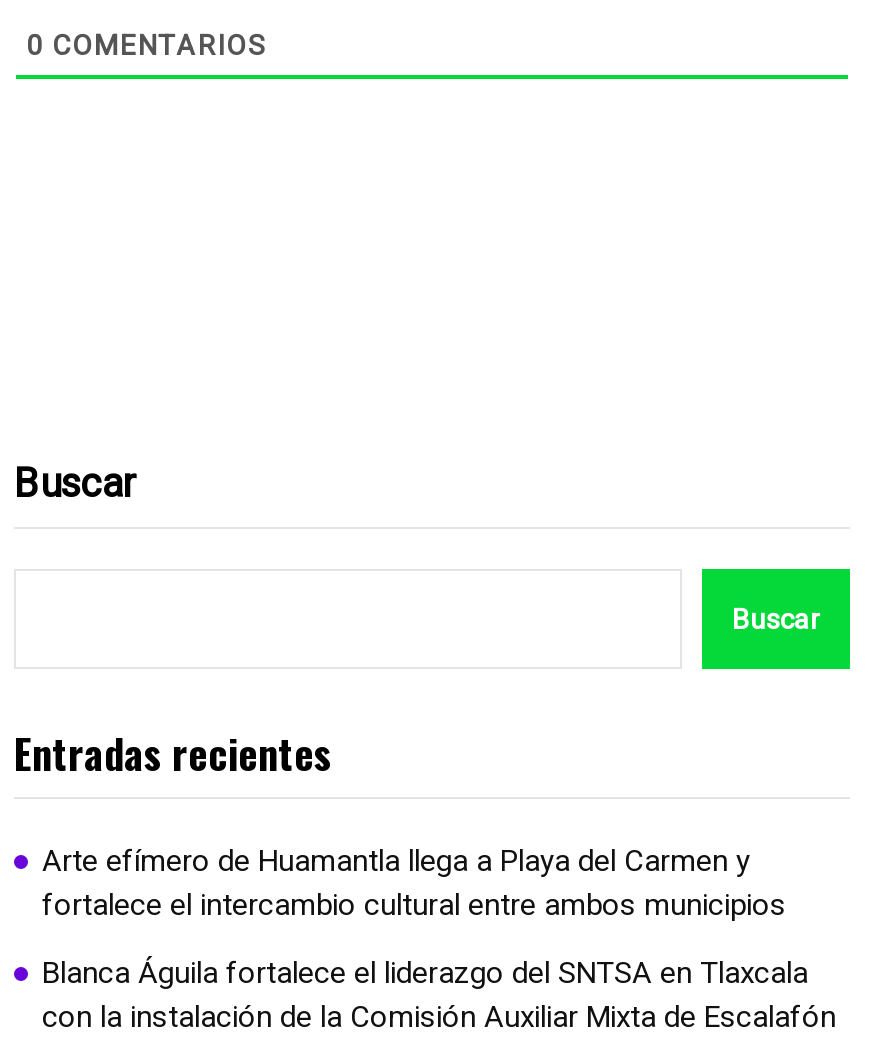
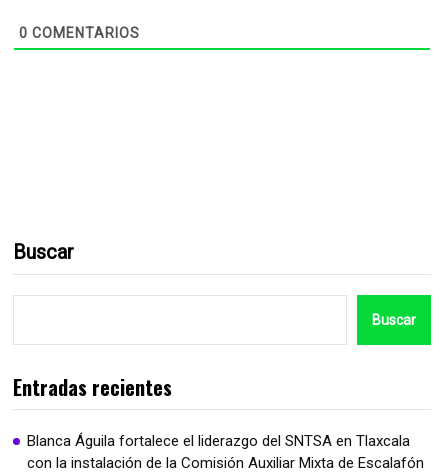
- Arte efímero de Huamantla llega a Playa del Carmen y
- fortalece el intercambio cultural entre ambos municipios
